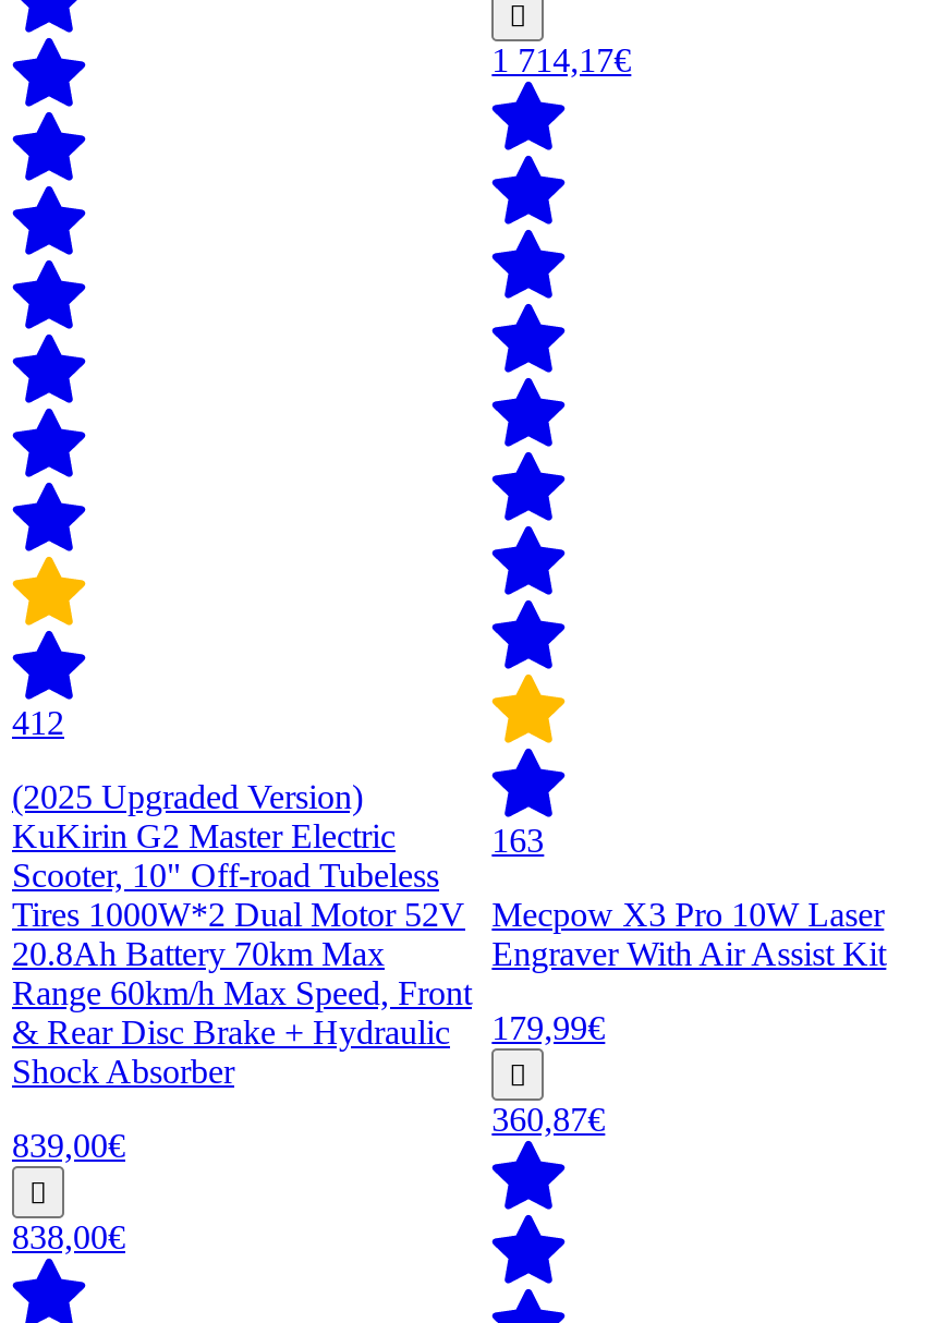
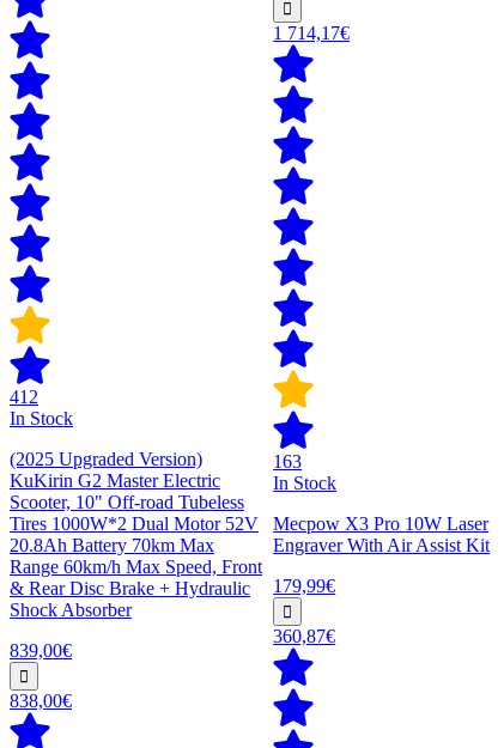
+ In Stock

+ In Stock
